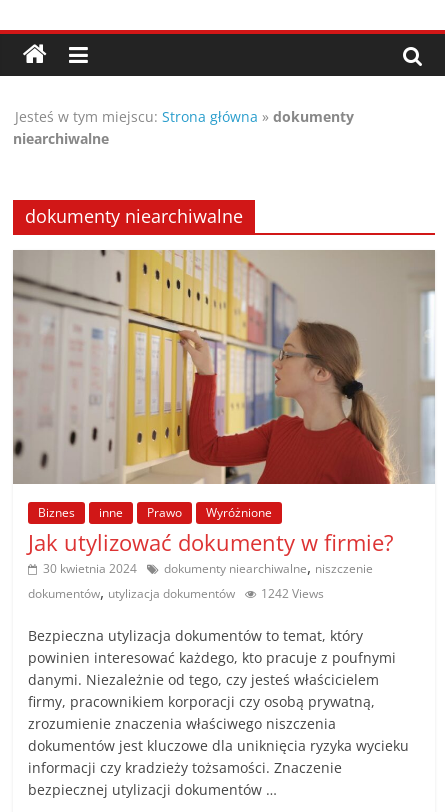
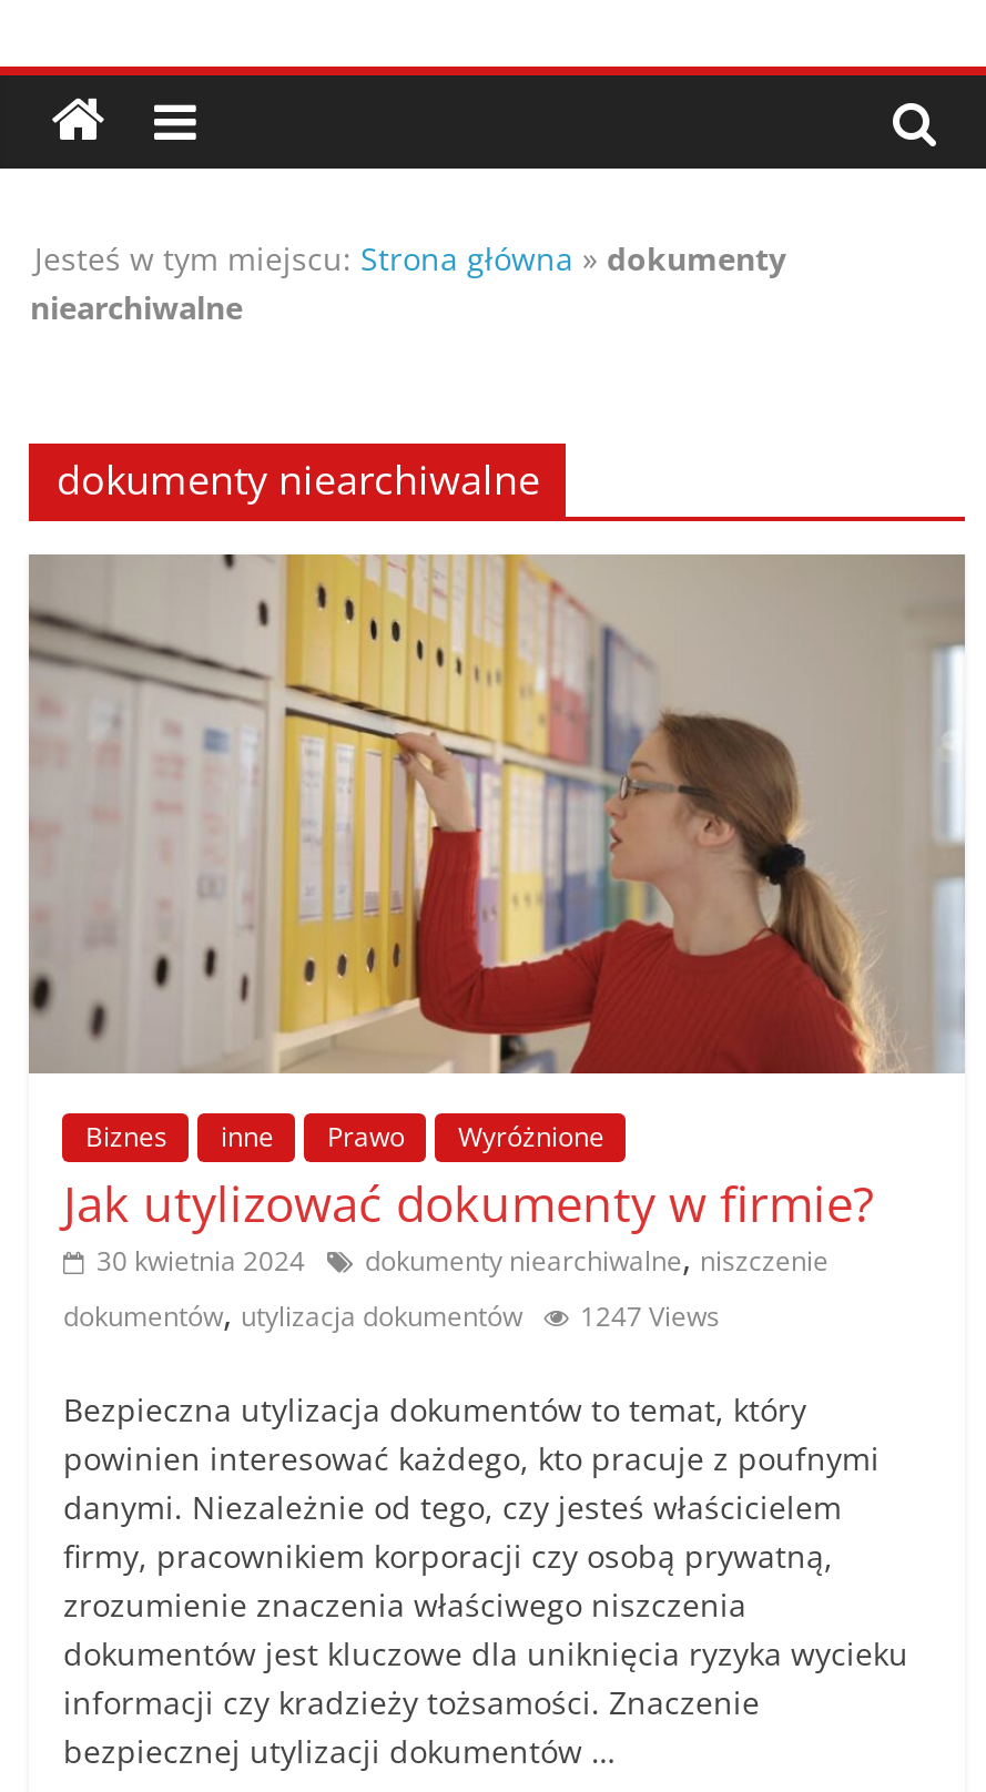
- 1242 Views
+ 1247 Views
